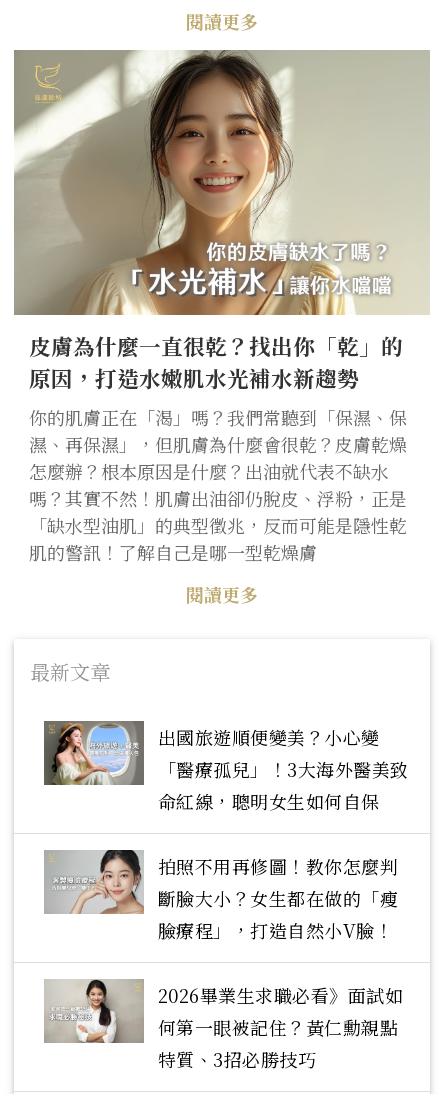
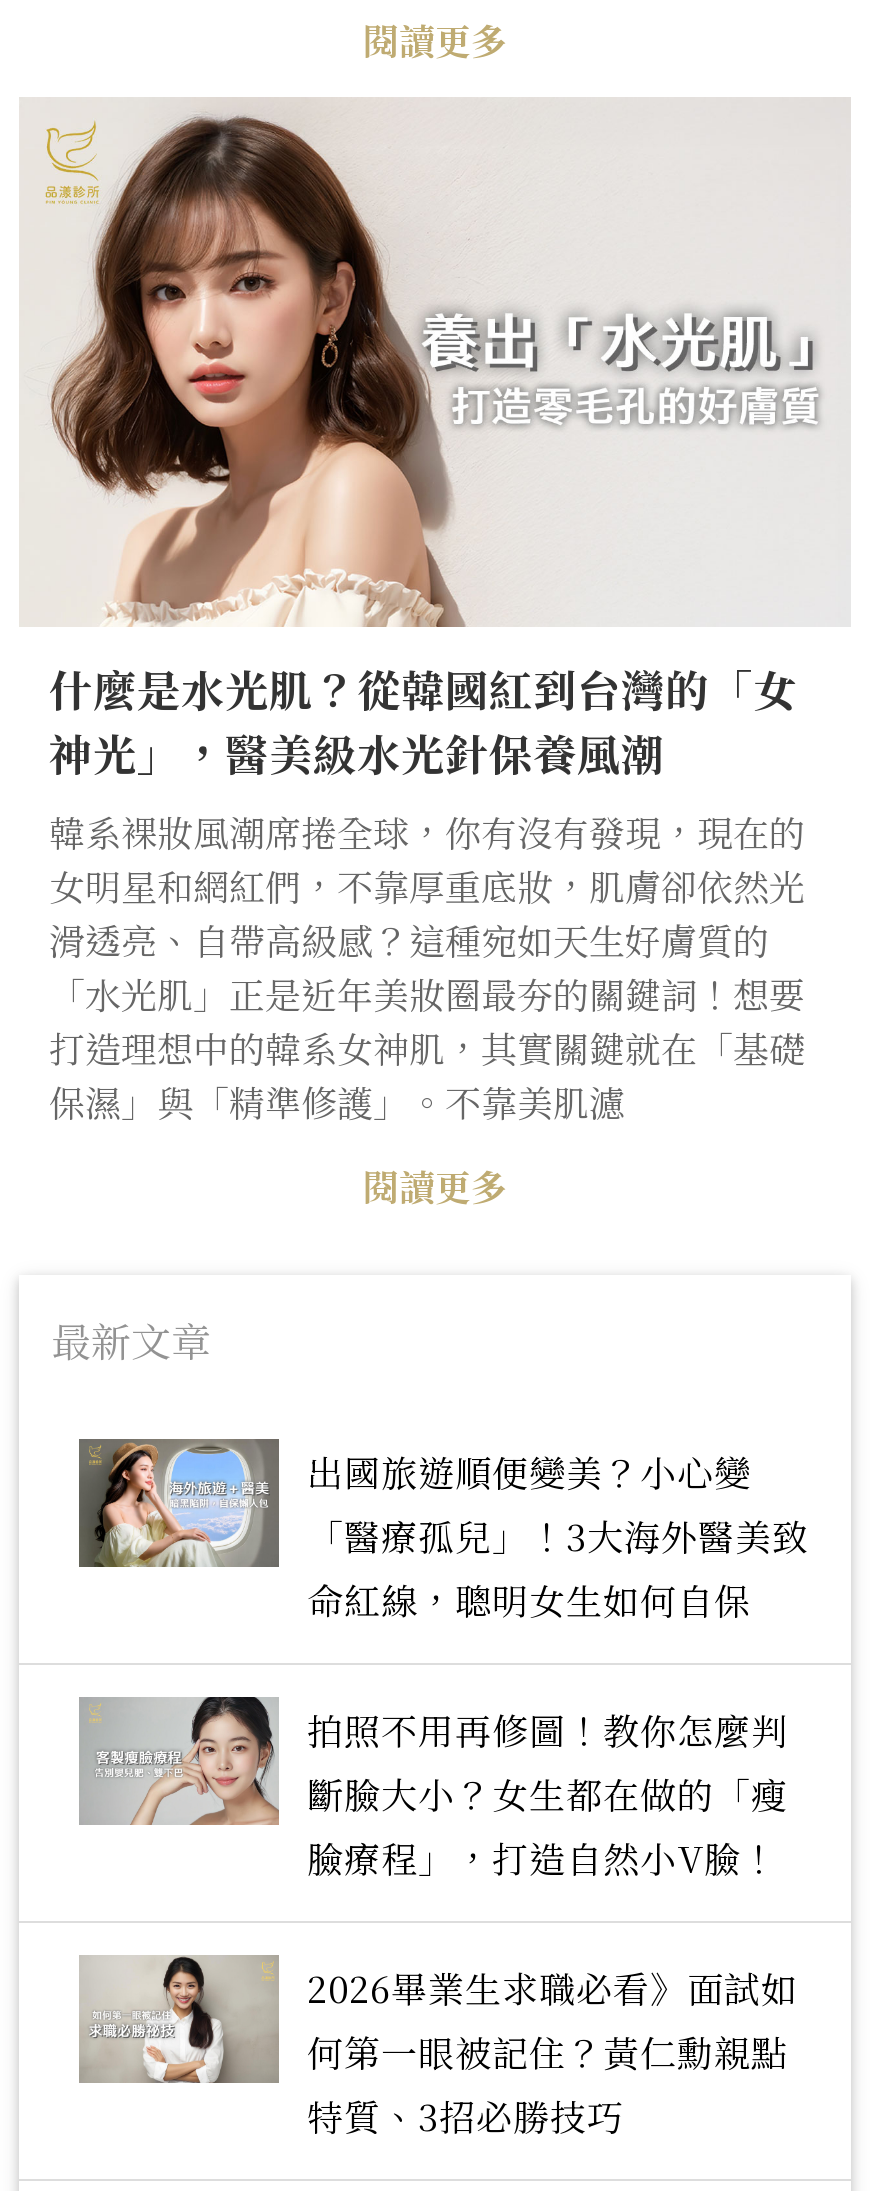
- [image]
- 皮膚為什麼一直很乾？找出你「乾」的
- 原因，打造水嫩肌水光補水新趨勢
- 你的肌膚正在「渴」嗎？我們常聽到「保濕、保
- 濕、再保濕」，但肌膚為什麼會很乾？皮膚乾燥
- 怎麼辦？根本原因是什麼？出油就代表不缺水
- 嗎？其實不然！肌膚出油卻仍脫皮、浮粉，正是
- 「缺水型油肌」的典型徵兆，反而可能是隱性乾
- 肌的警訊！了解自己是哪一型乾燥膚
+ [image]
+ 什麼是水光肌？從韓國紅到台灣的「女
+ 神光」，醫美級水光針保養風潮
+ 韓系裸妝風潮席捲全球，你有沒有發現，現在的
+ 女明星和網紅們，不靠厚重底妝，肌膚卻依然光
+ 滑透亮、自帶高級感？這種宛如天生好膚質的
+ 「水光肌」正是近年美妝圈最夯的關鍵詞！想要
+ 打造理想中的韓系女神肌，其實關鍵就在「基礎
+ 保濕」與「精準修護」。不靠美肌濾
